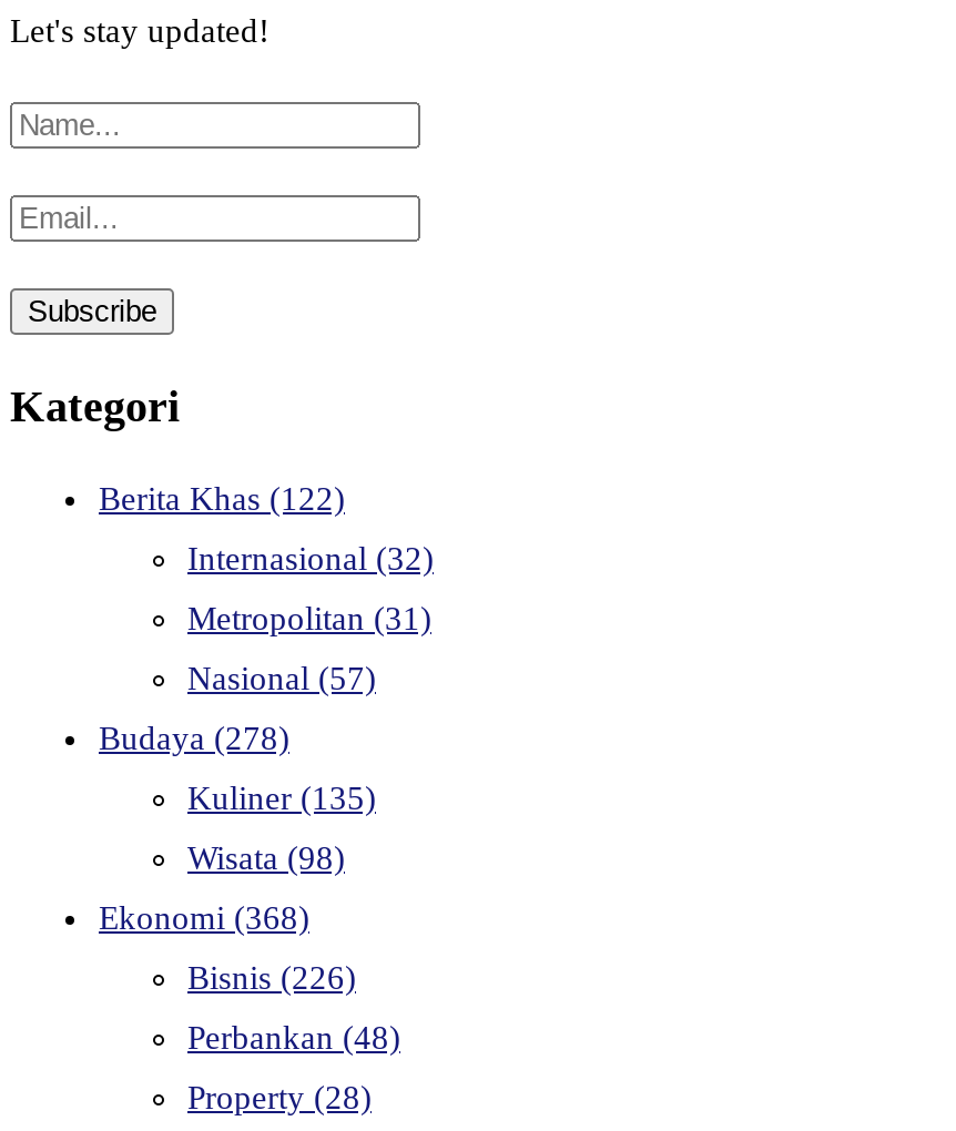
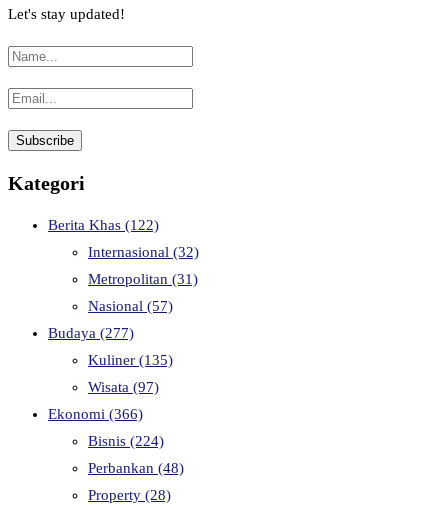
- Budaya (278)
+ Budaya (277)

- Wisata (98)
+ Wisata (97)

- Ekonomi (368)
+ Ekonomi (366)

- Bisnis (226)
+ Bisnis (224)
